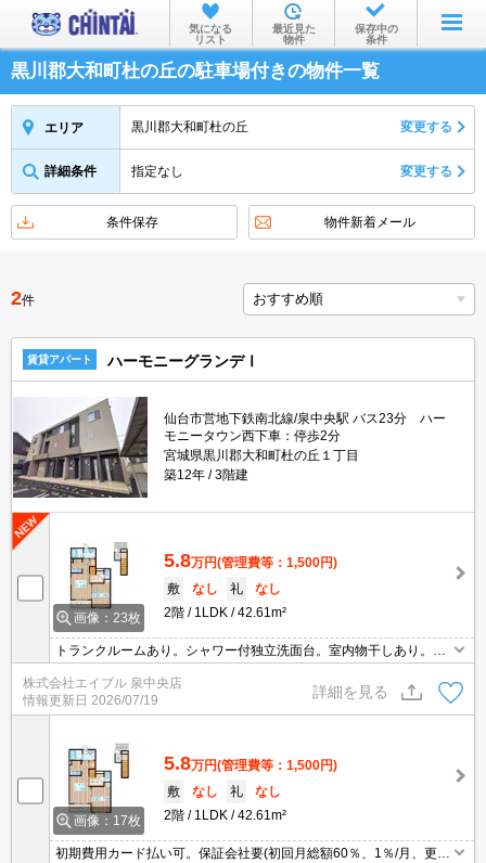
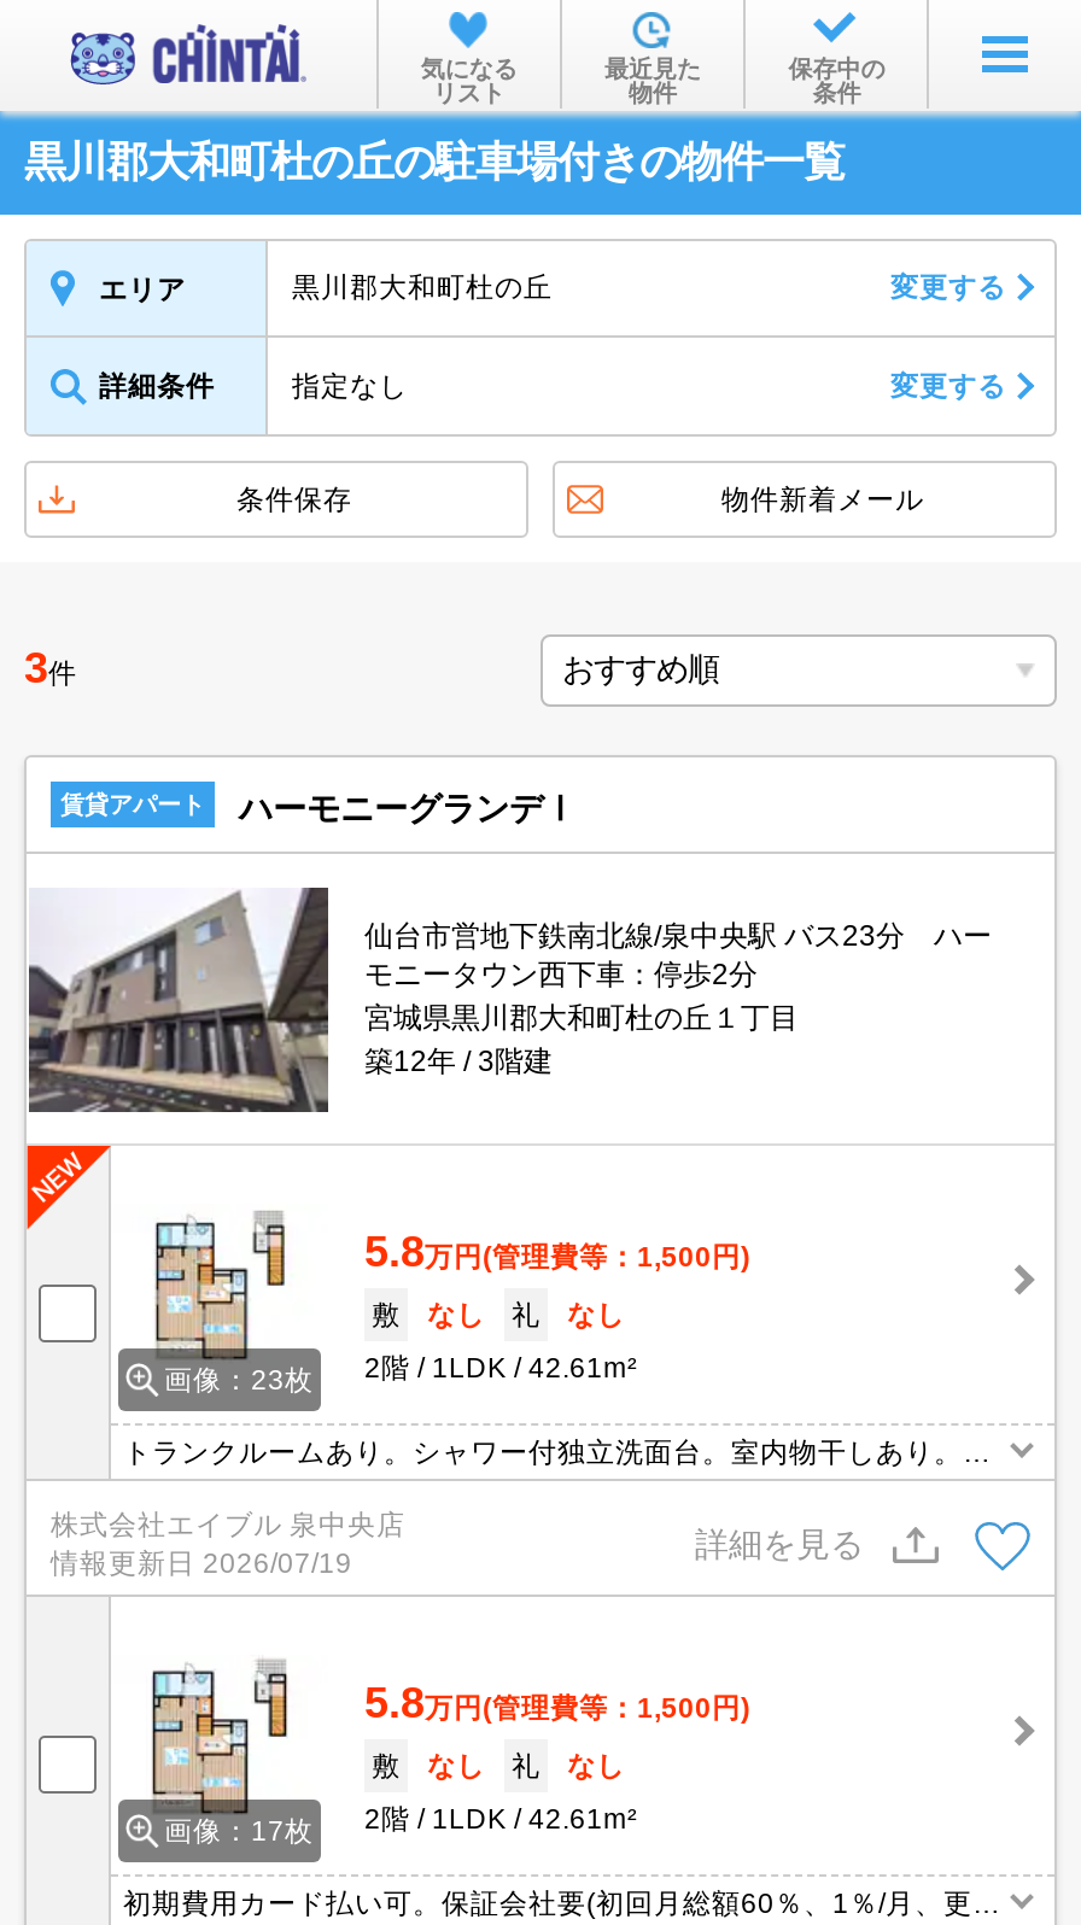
- 2件
+ 3件
